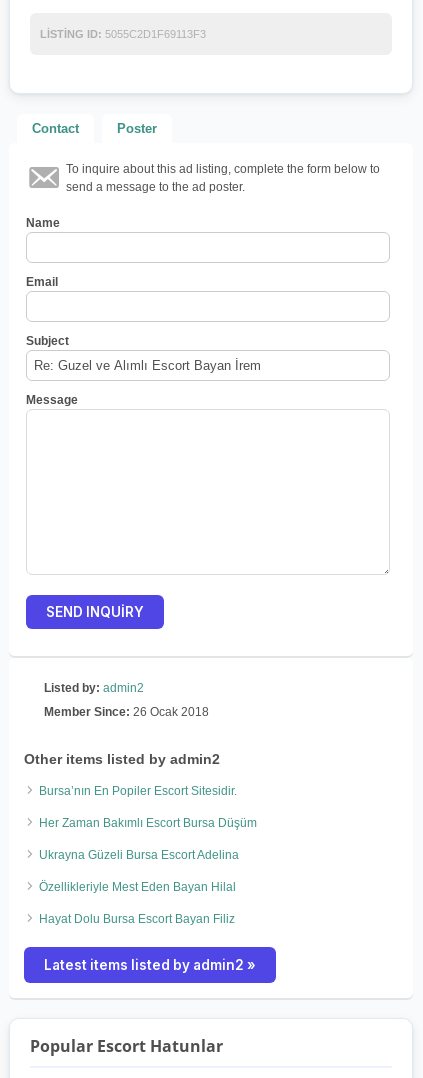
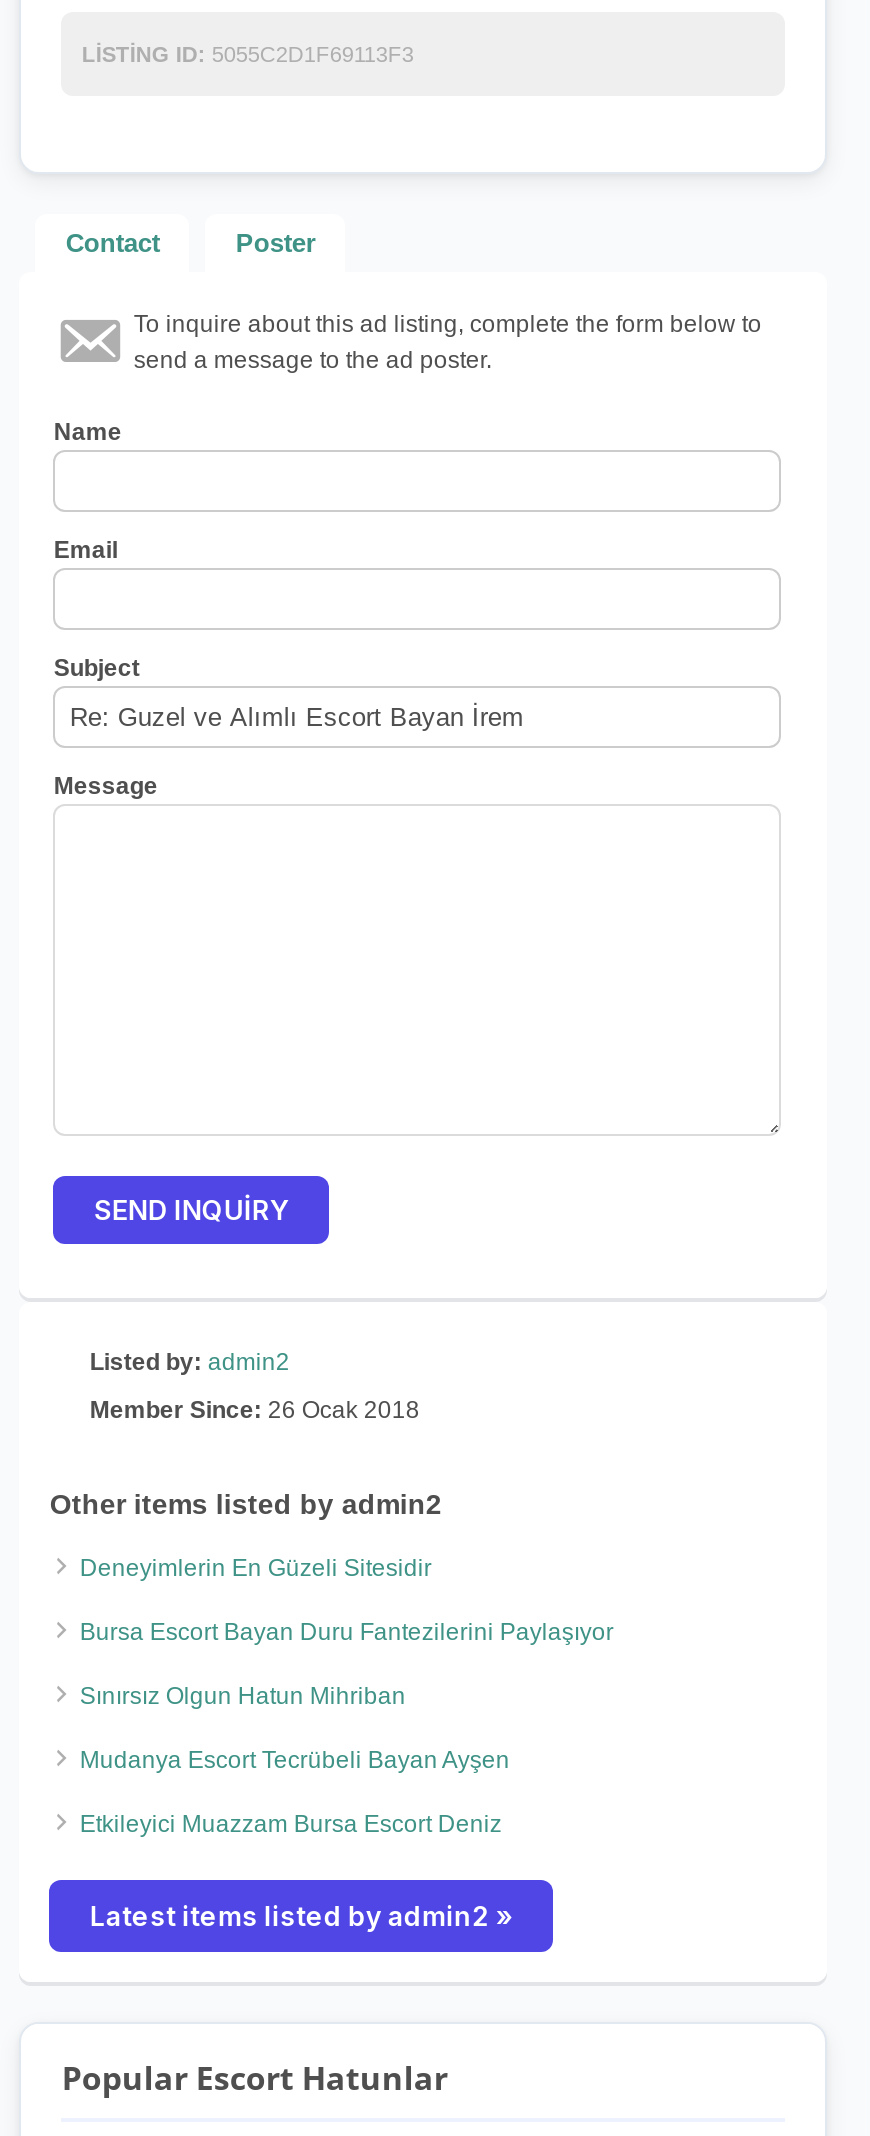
- Bursa’nın En Popiler Escort Sitesidir.
+ Deneyimlerin En Güzeli Sitesidir

- Her Zaman Bakımlı Escort Bursa Düşüm
+ Bursa Escort Bayan Duru Fantezilerini Paylaşıyor

- Ukrayna Güzeli Bursa Escort Adelina
+ Sınırsız Olgun Hatun Mihriban

- Özellikleriyle Mest Eden Bayan Hilal
+ Mudanya Escort Tecrübeli Bayan Ayşen

- Hayat Dolu Bursa Escort Bayan Filiz
+ Etkileyici Muazzam Bursa Escort Deniz
